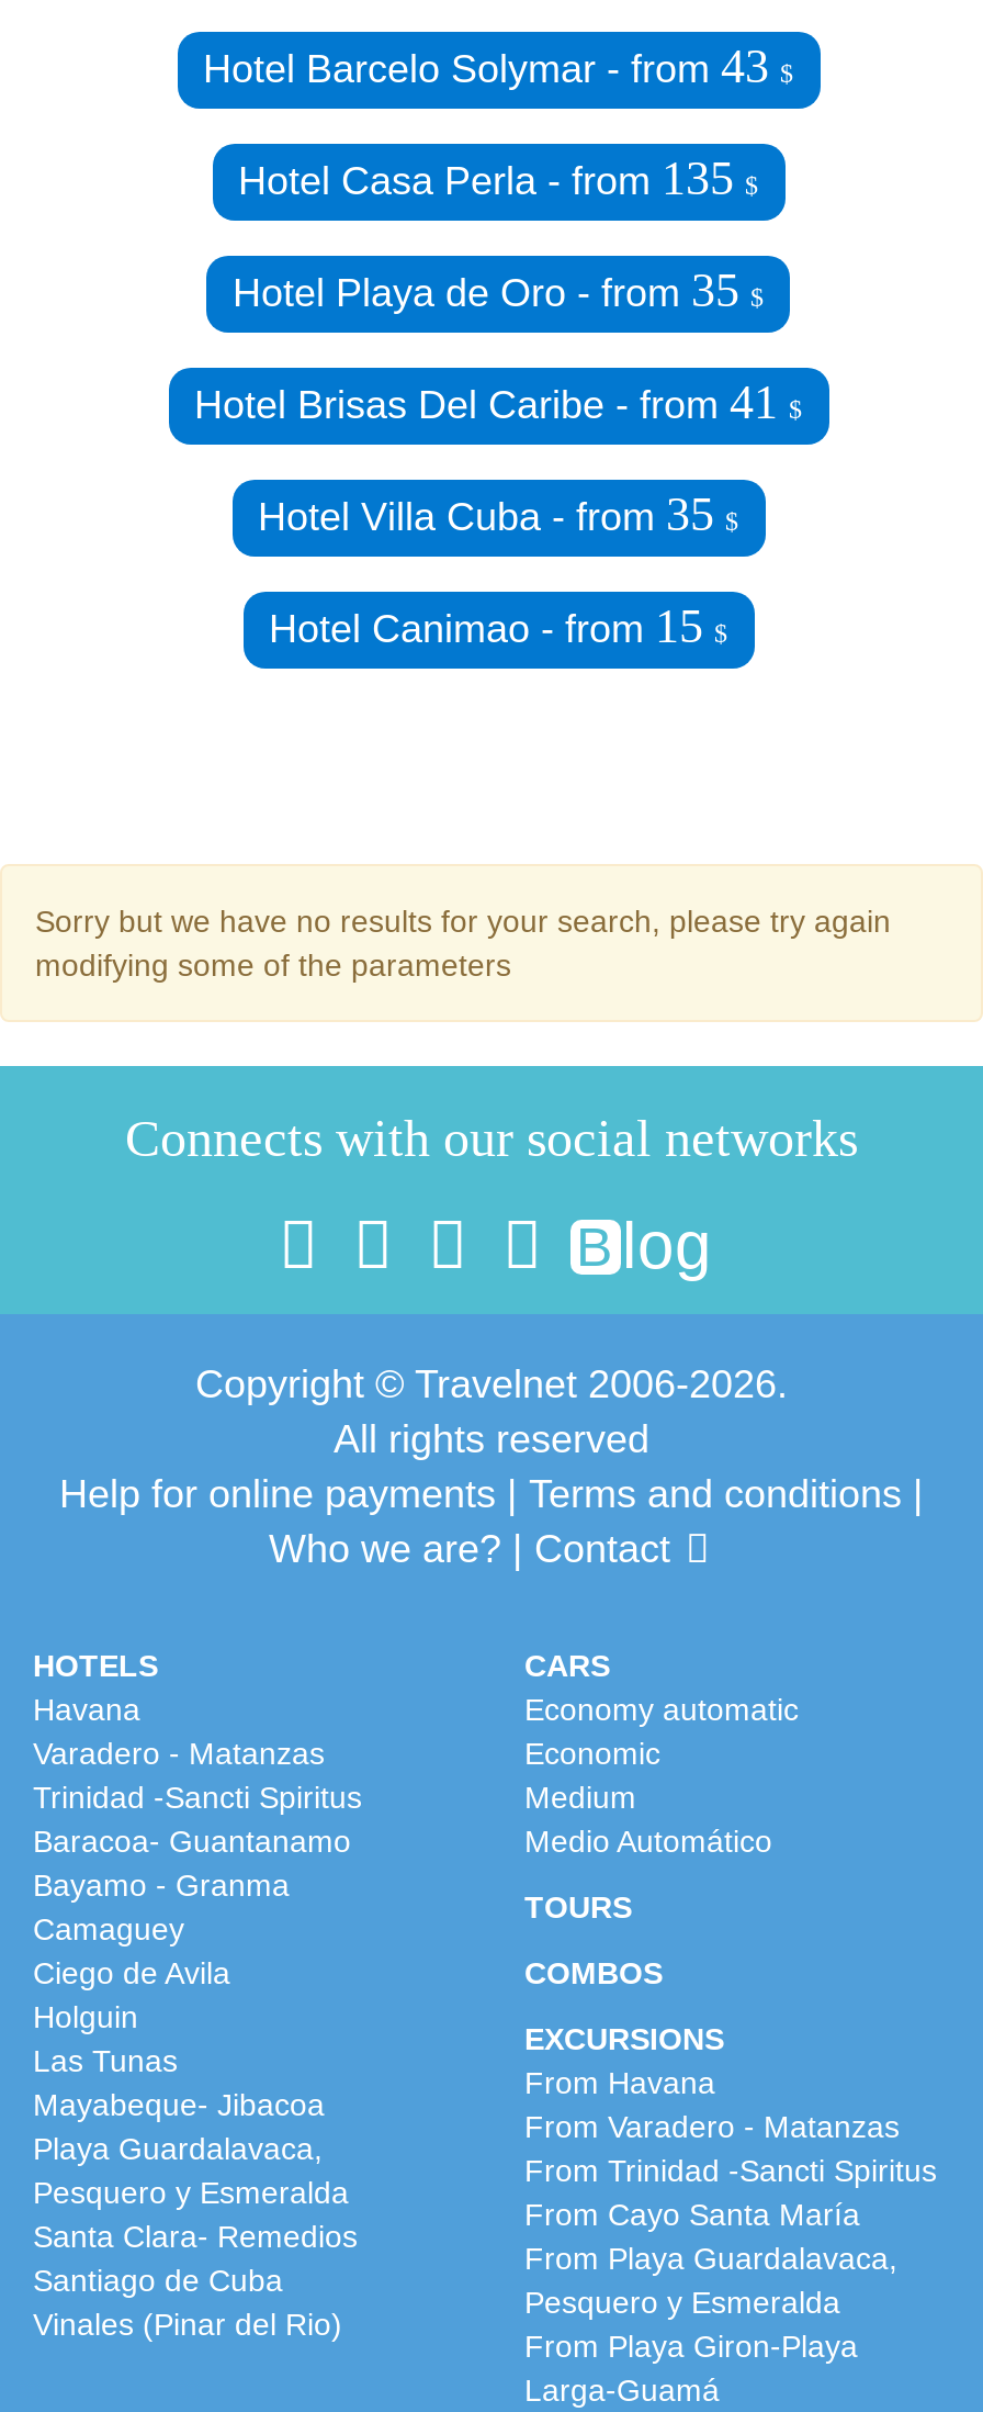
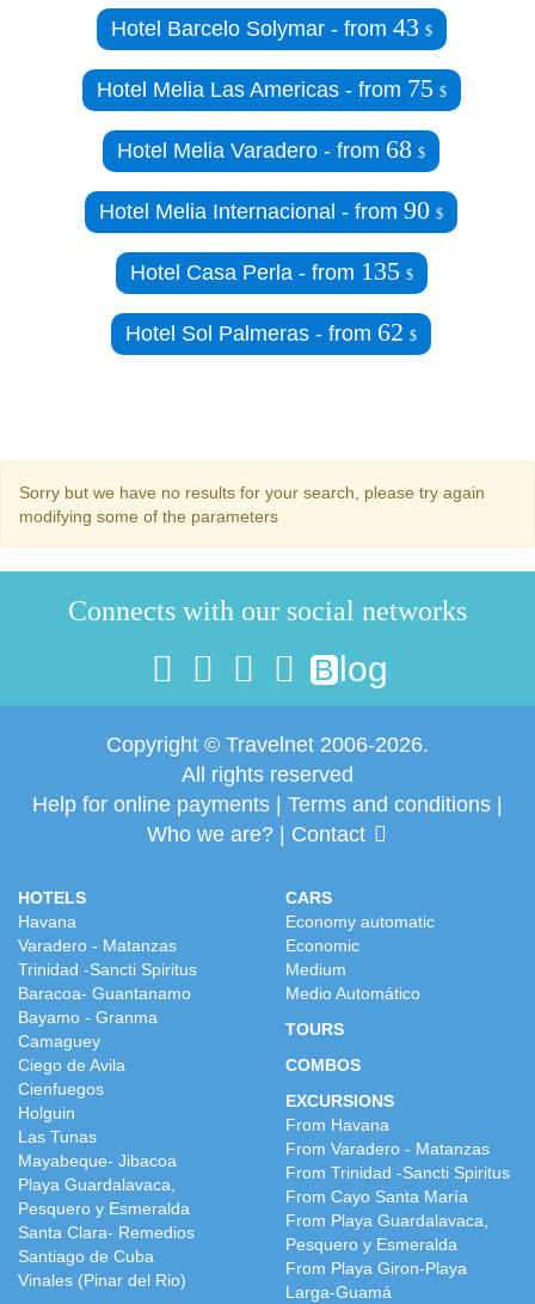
+ Hotel Melia Las Americas - from 75 $
+ Hotel Melia Varadero - from 68 $
+ Hotel Melia Internacional - from 90 $

moved down: Hotel Casa Perla - from 135 $

- Hotel Playa de Oro - from 35 $
- Hotel Brisas Del Caribe - from 41 $
- Hotel Villa Cuba - from 35 $
- Hotel Canimao - from 15 $
+ Hotel Sol Palmeras - from 62 $

+ Cienfuegos

moved down: Holguin | Las Tunas | Mayabeque- Jibacoa | Playa Guardalavaca, | Pesquero y Esmeralda | Santa Clara- Remedios | Santiago de Cuba | Vinales (Pinar del Rio)
